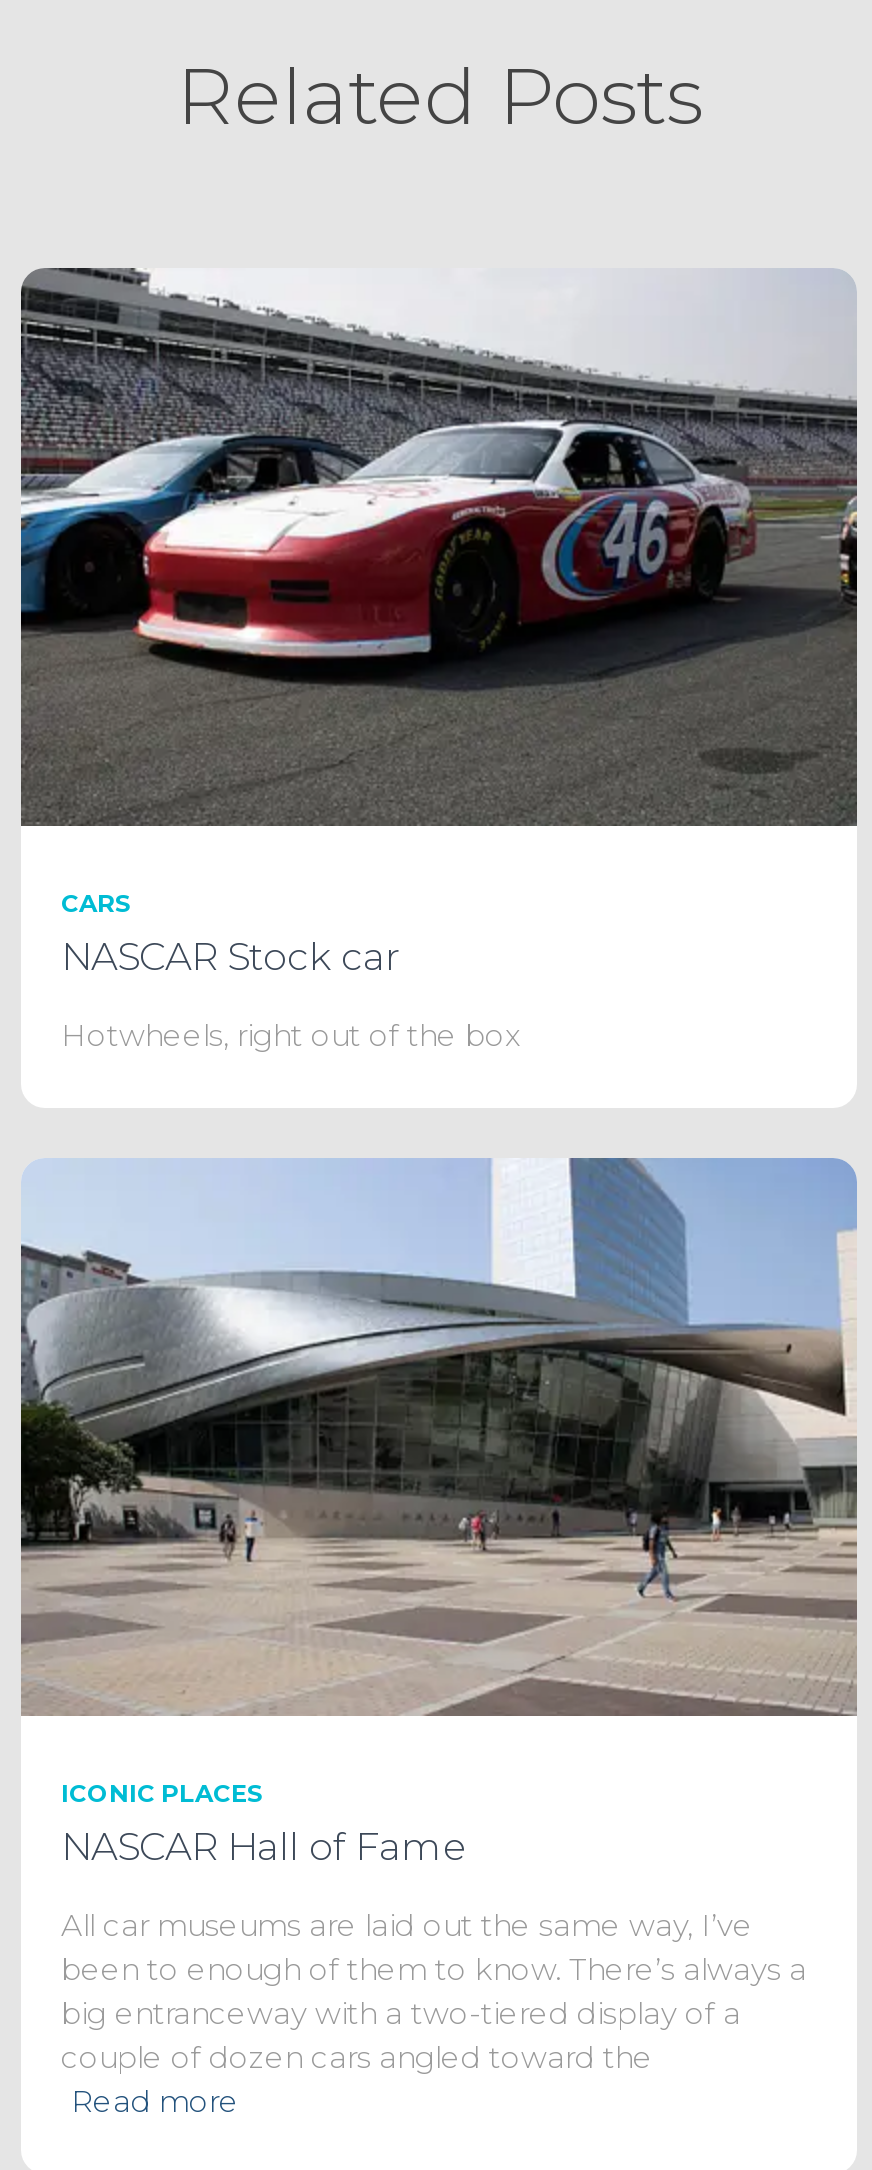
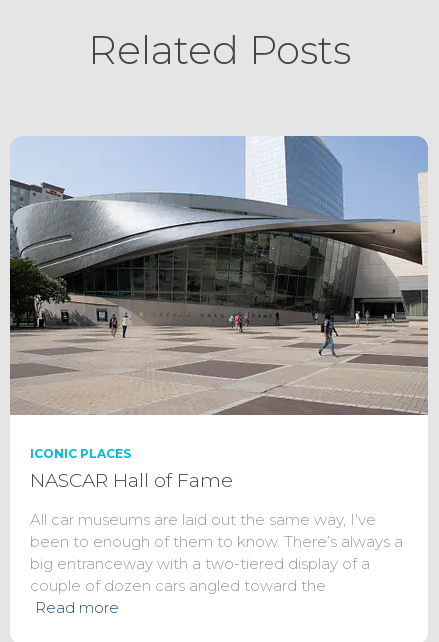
- [image]
- CARS
- NASCAR Stock car
- Hotwheels, right out of the box
